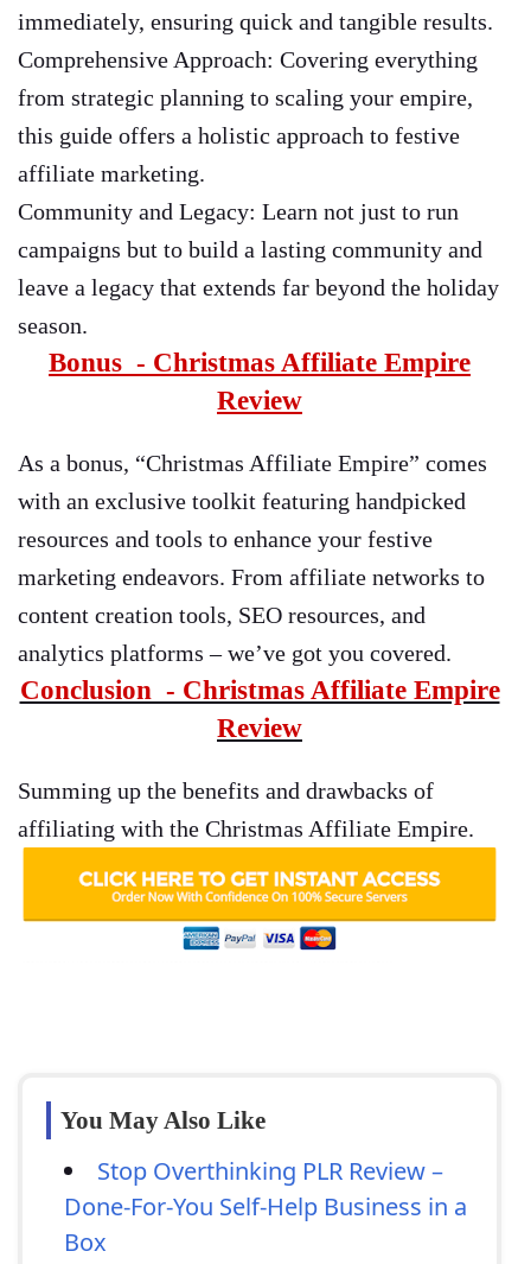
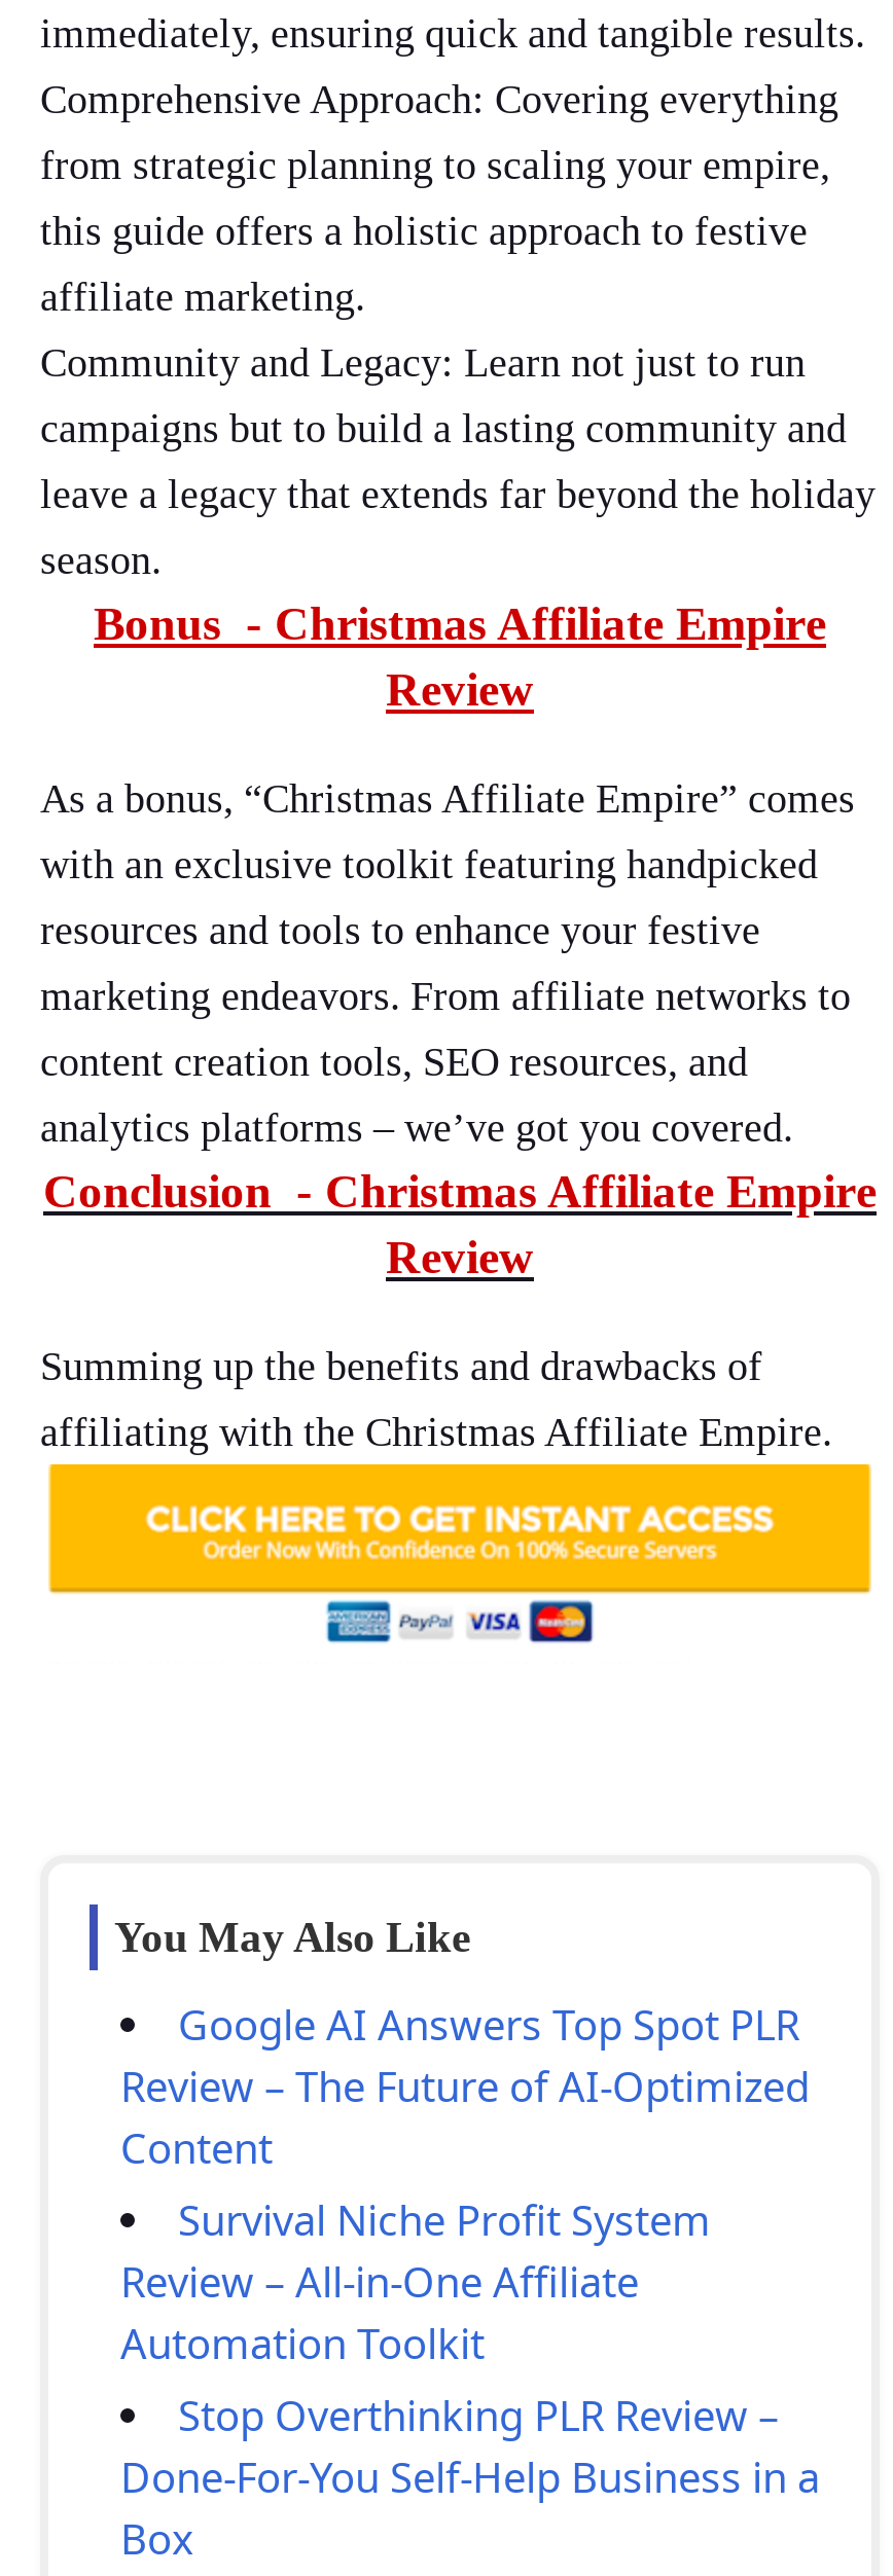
+ Google AI Answers Top Spot PLR
+ Review – The Future of AI-Optimized
+ Content
+ Survival Niche Profit System
+ Review – All-in-One Affiliate
+ Automation Toolkit
